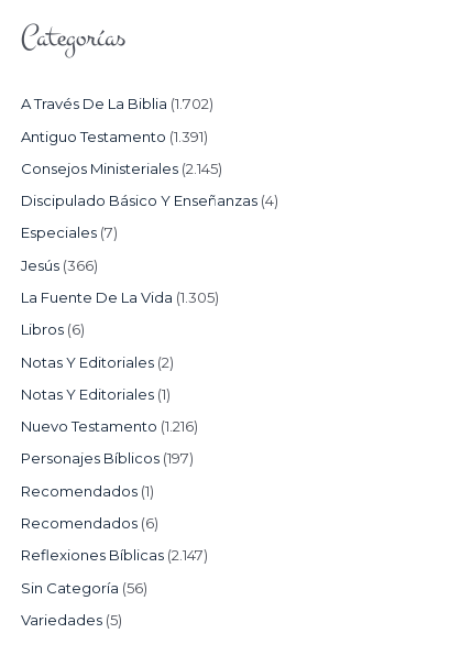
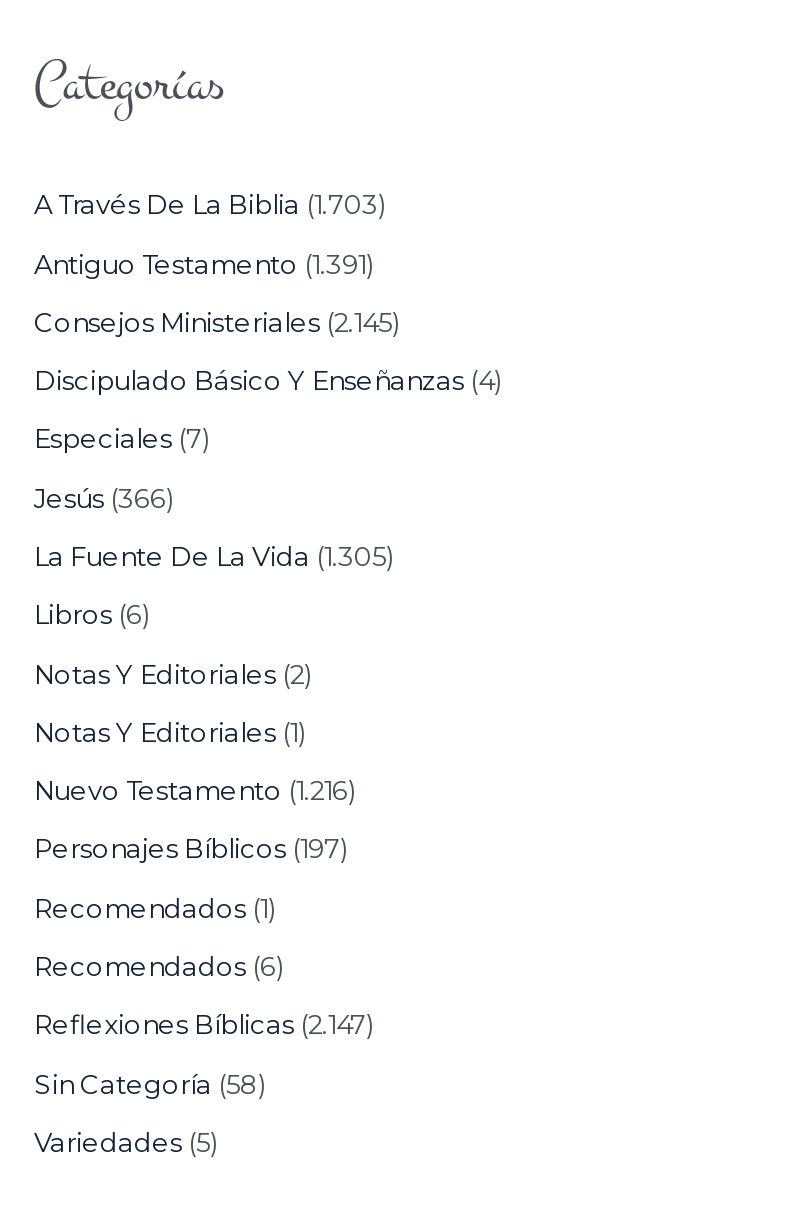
- A Través De La Biblia (1.702)
+ A Través De La Biblia (1.703)

- Sin Categoría (56)
+ Sin Categoría (58)
